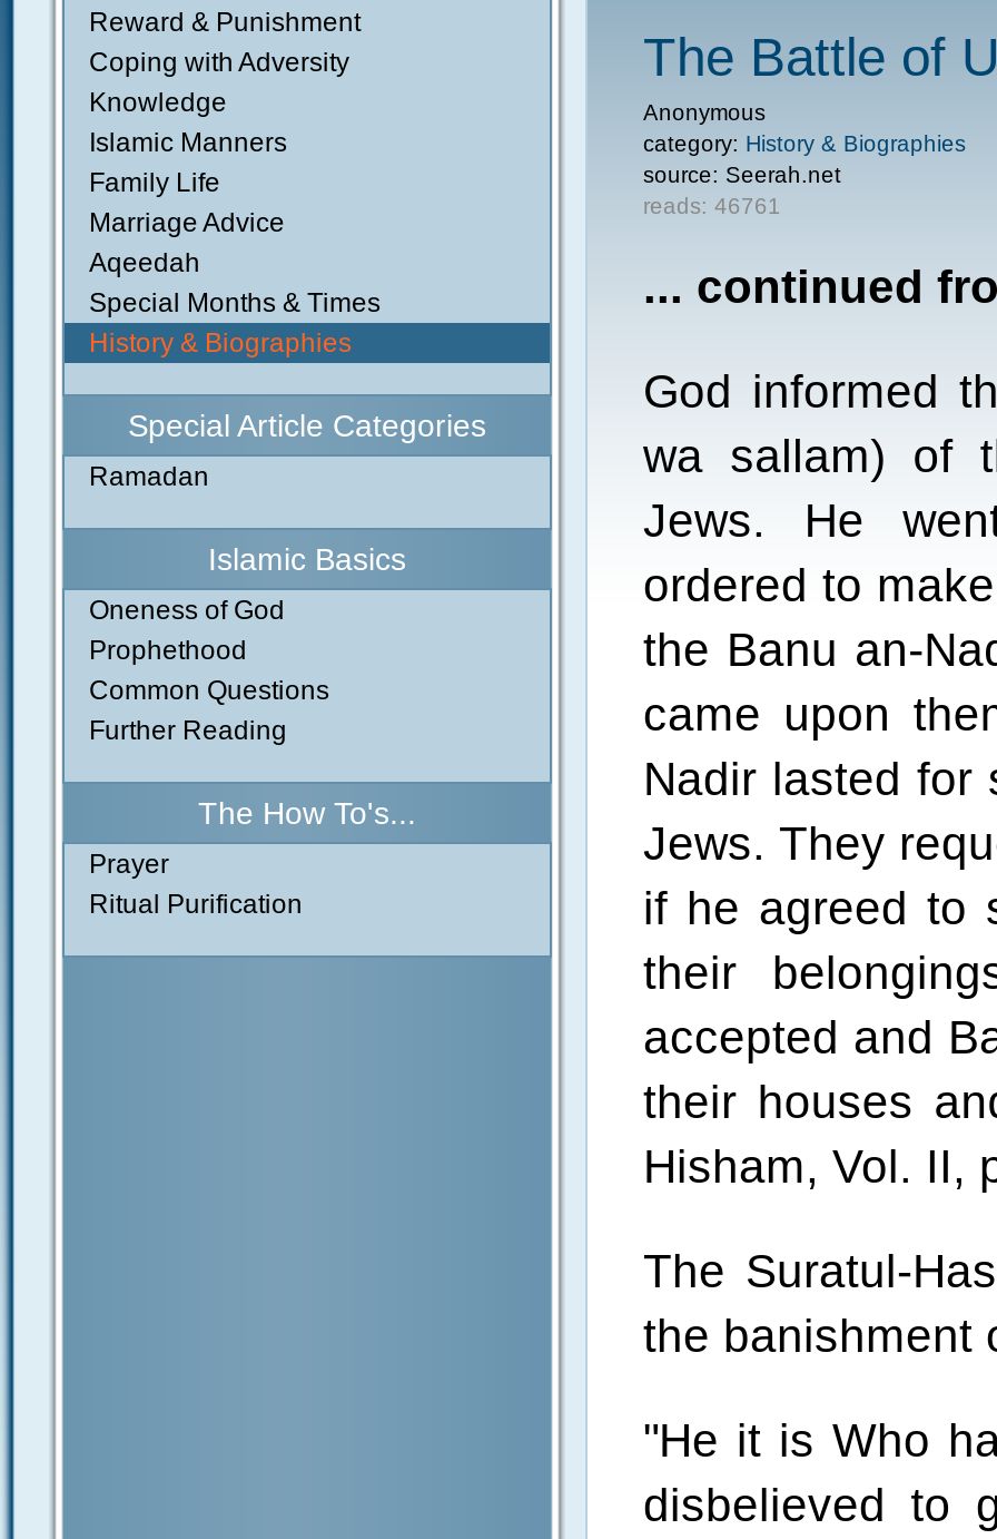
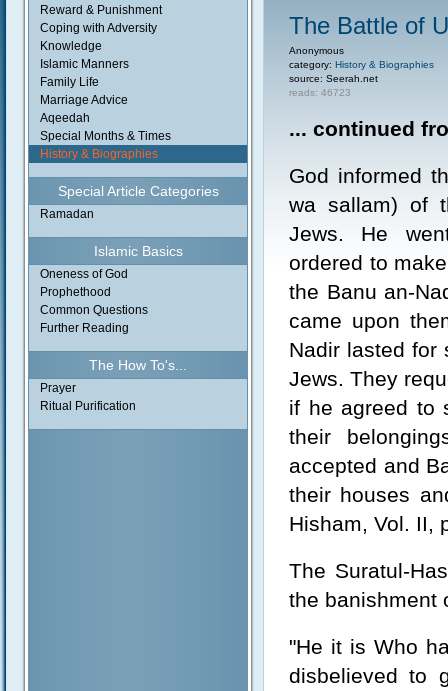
- reads: 46761
+ reads: 46723
